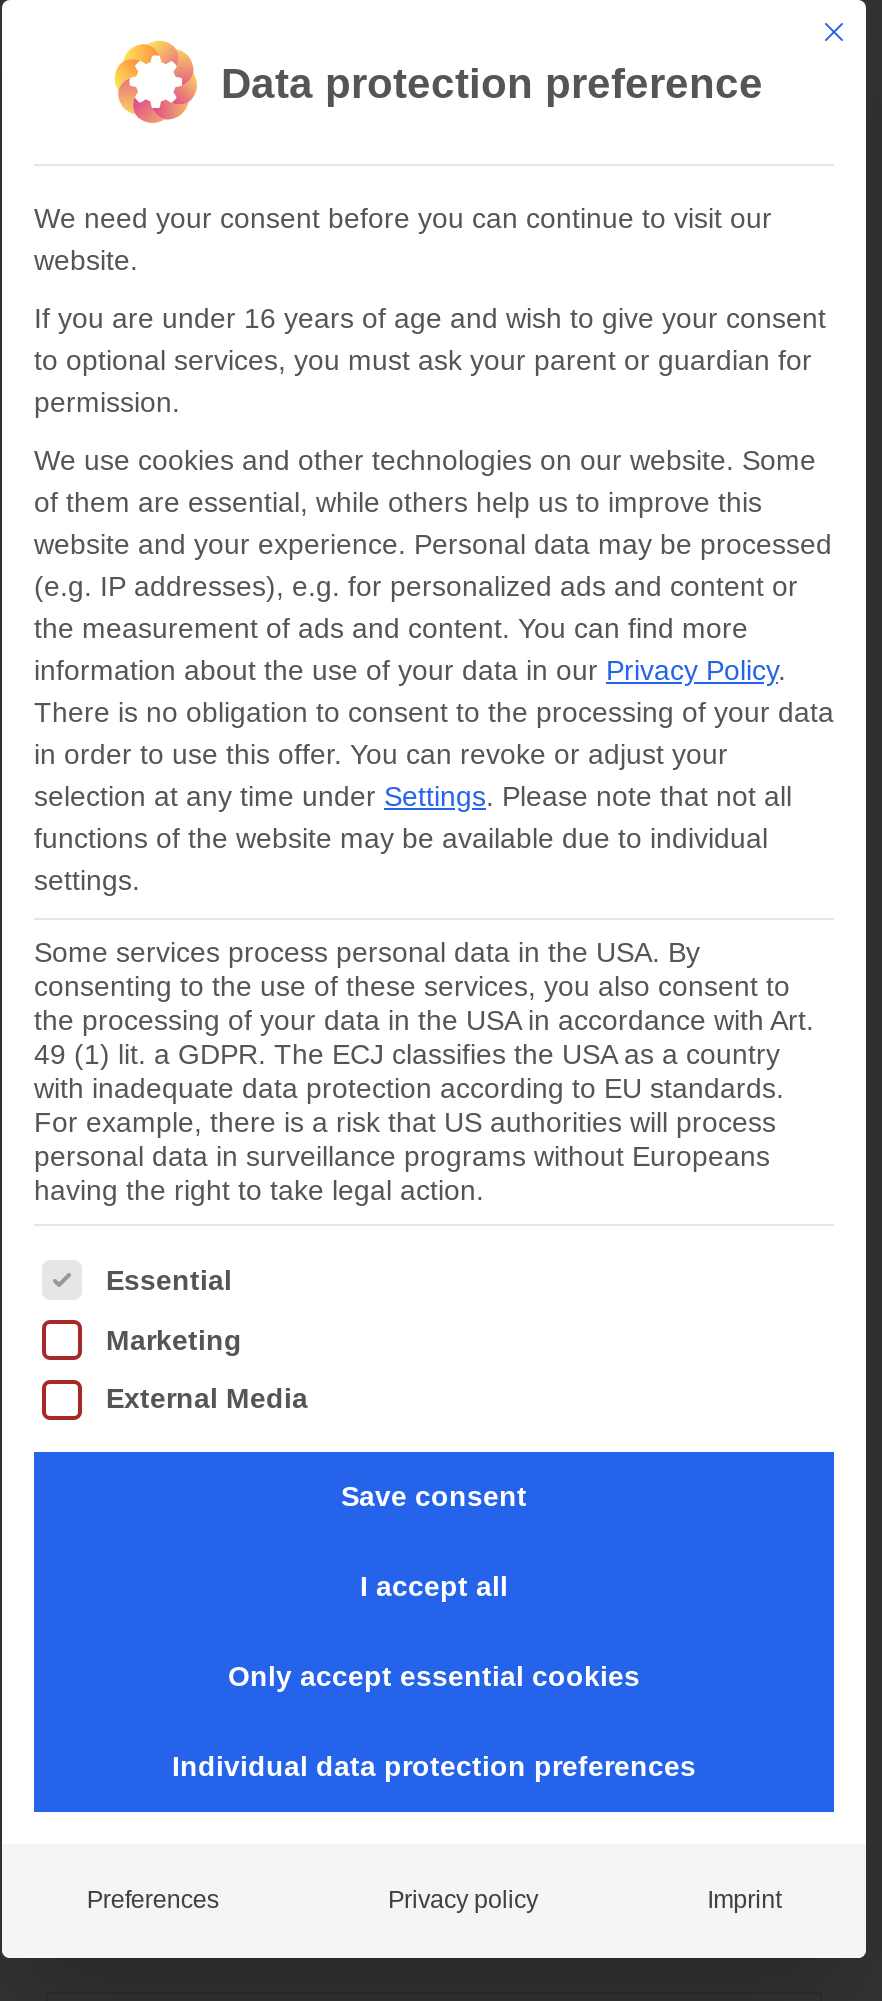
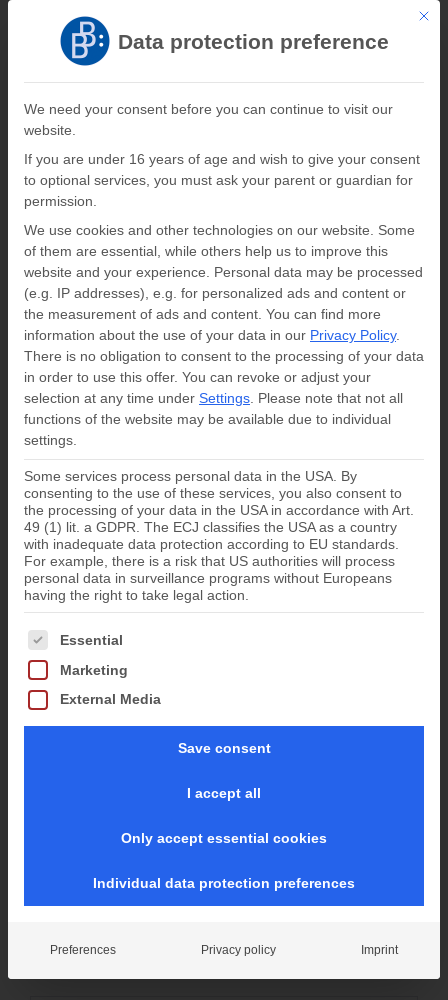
- [image]
+ [image]
